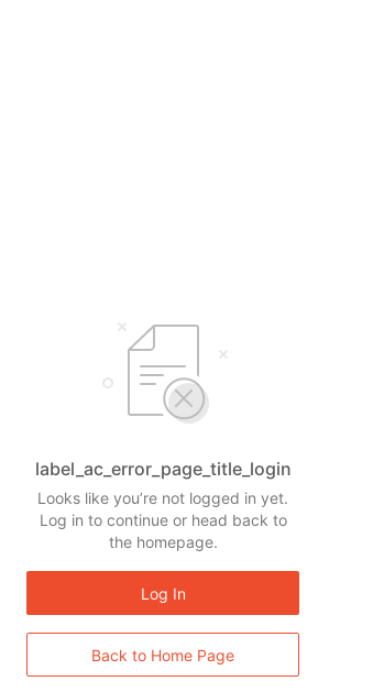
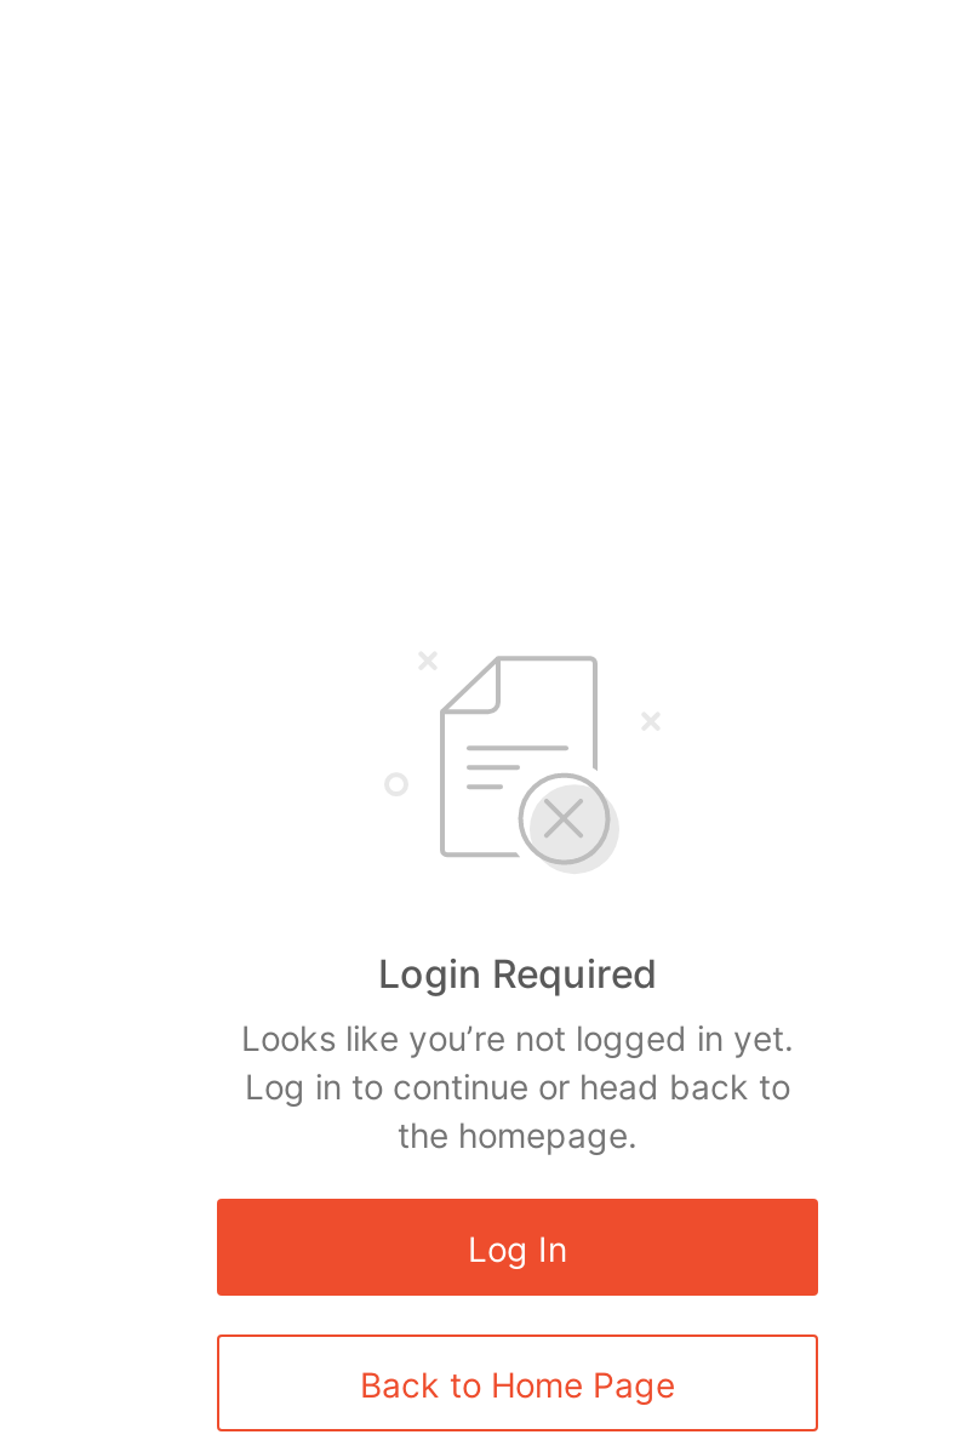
- label_ac_error_page_title_login
+ Login Required
